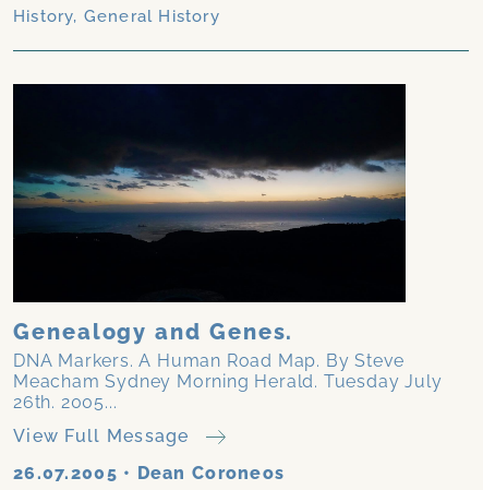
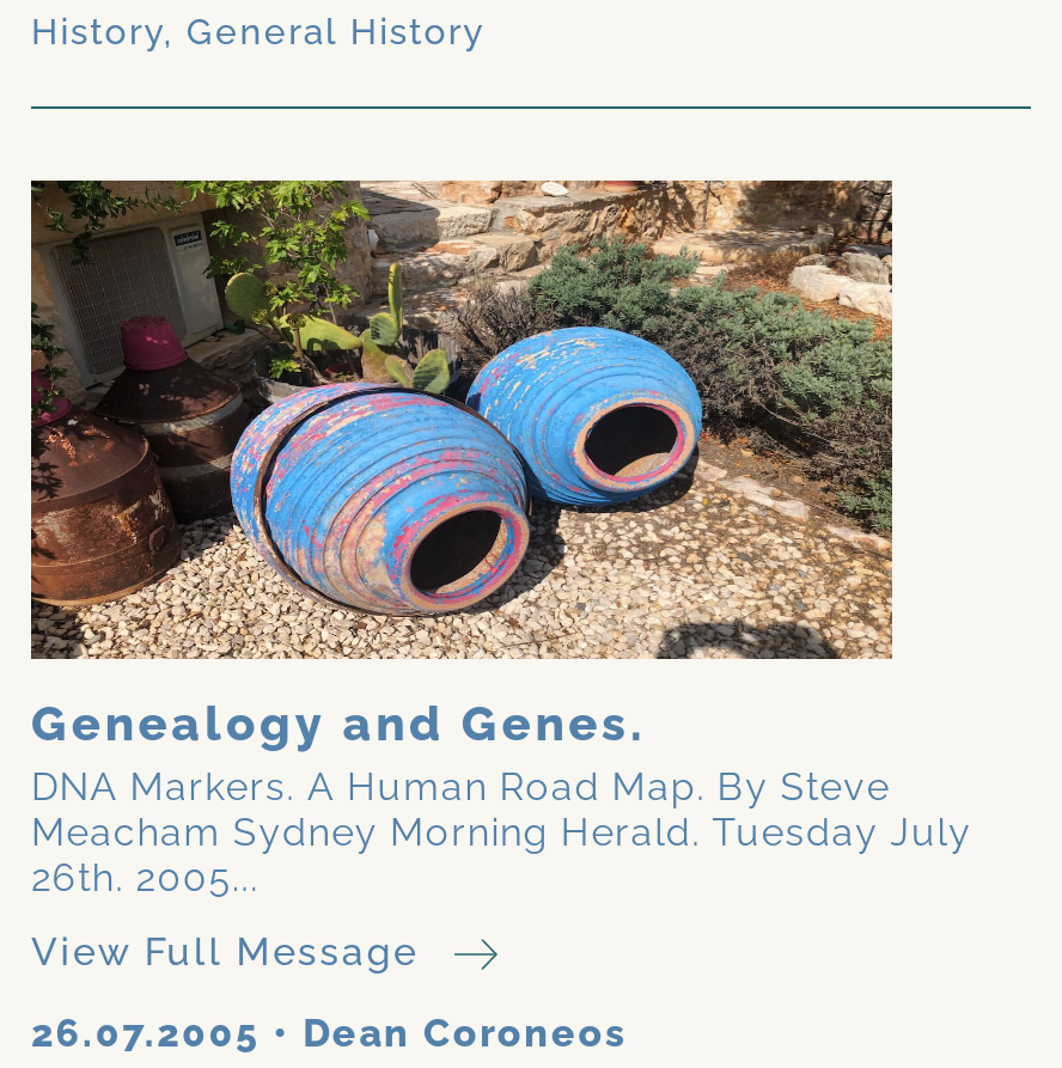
- [image]
+ [image]
